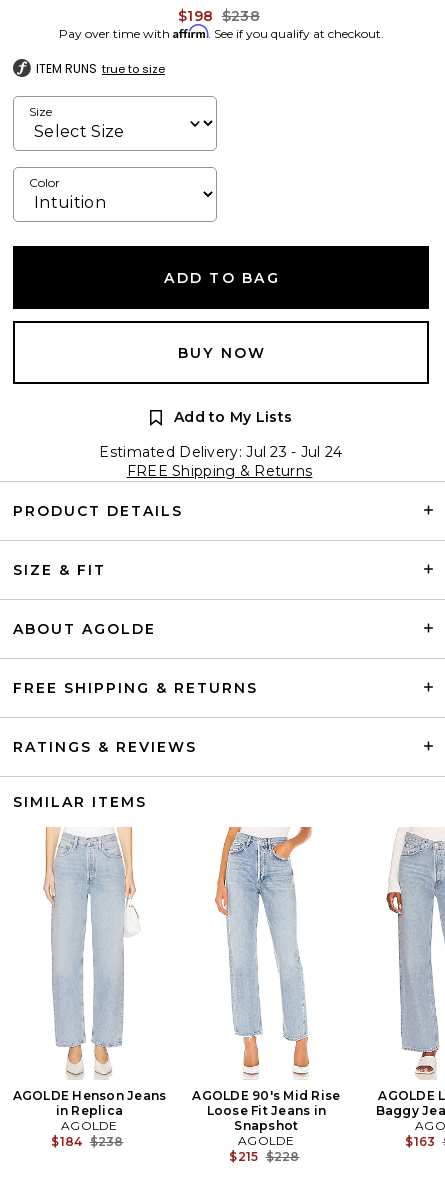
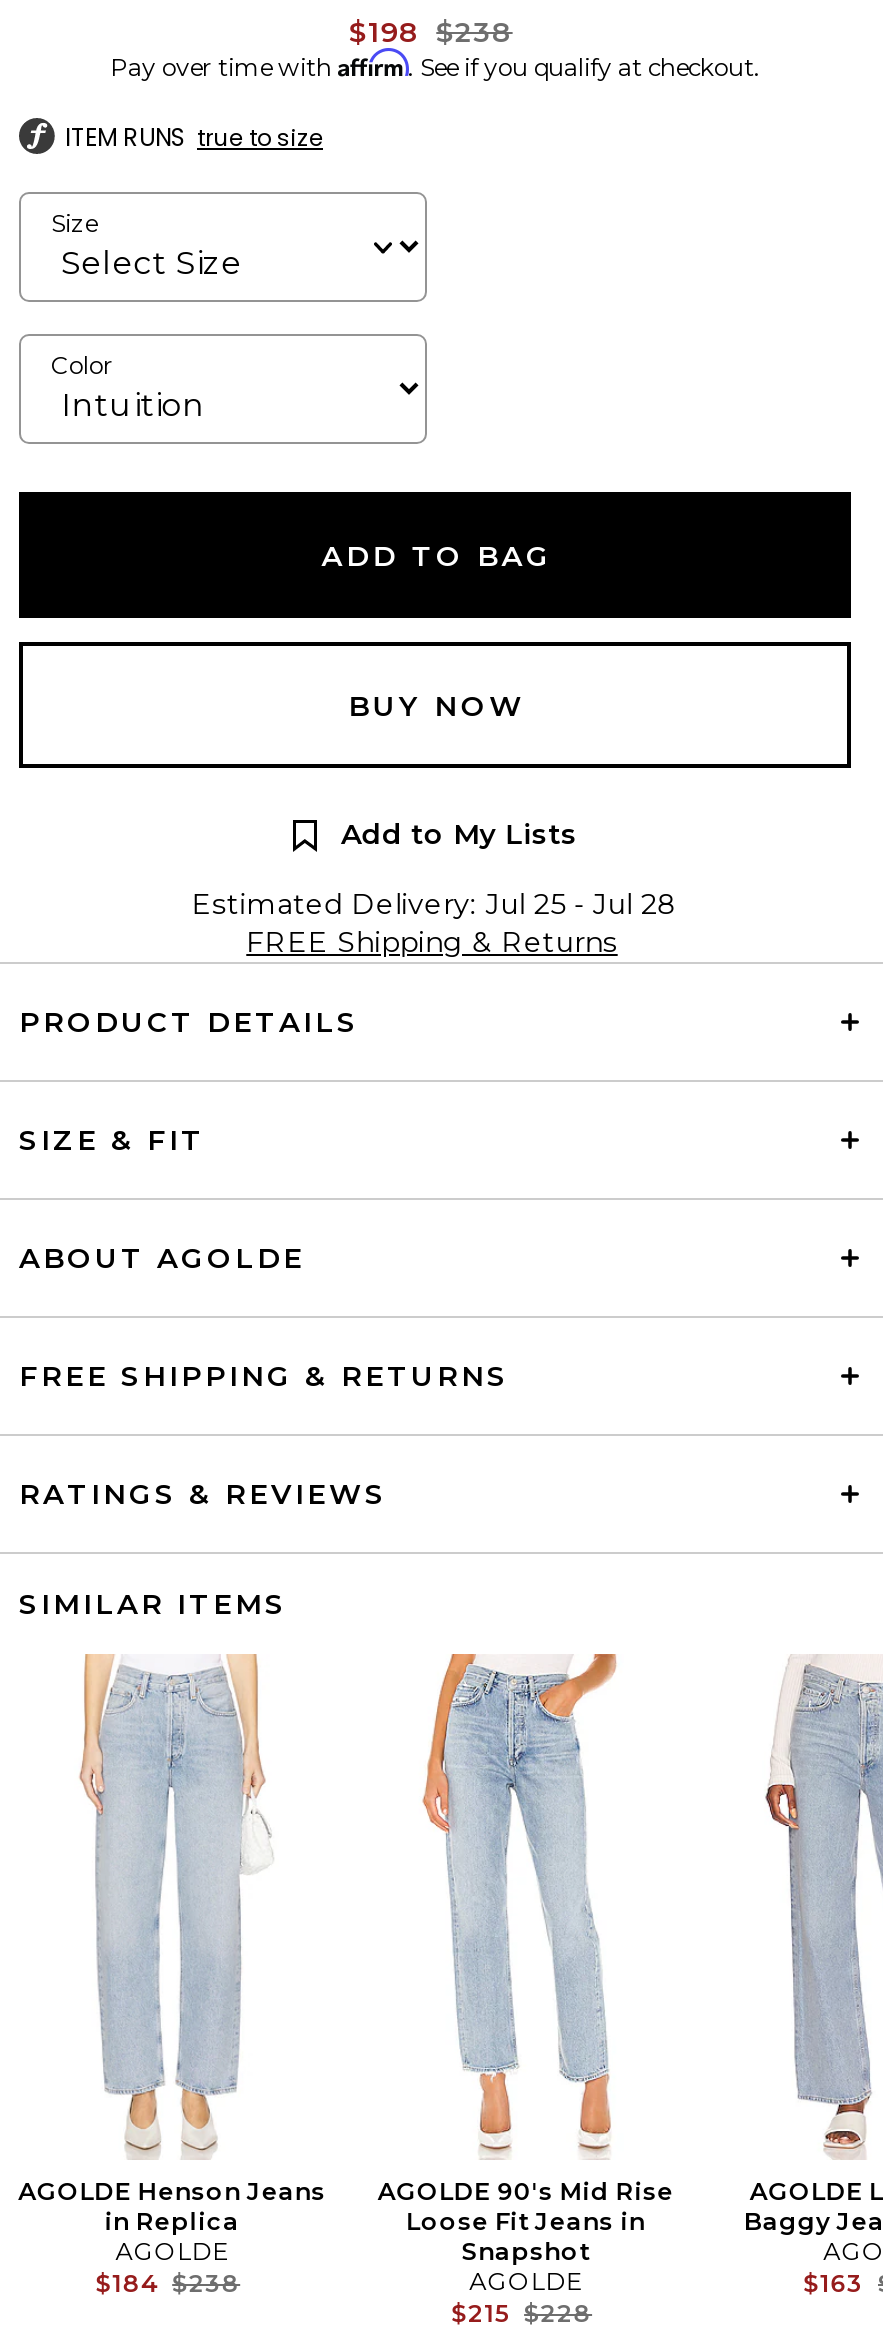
- Estimated Delivery: Jul 23 - Jul 24
+ Estimated Delivery: Jul 25 - Jul 28
